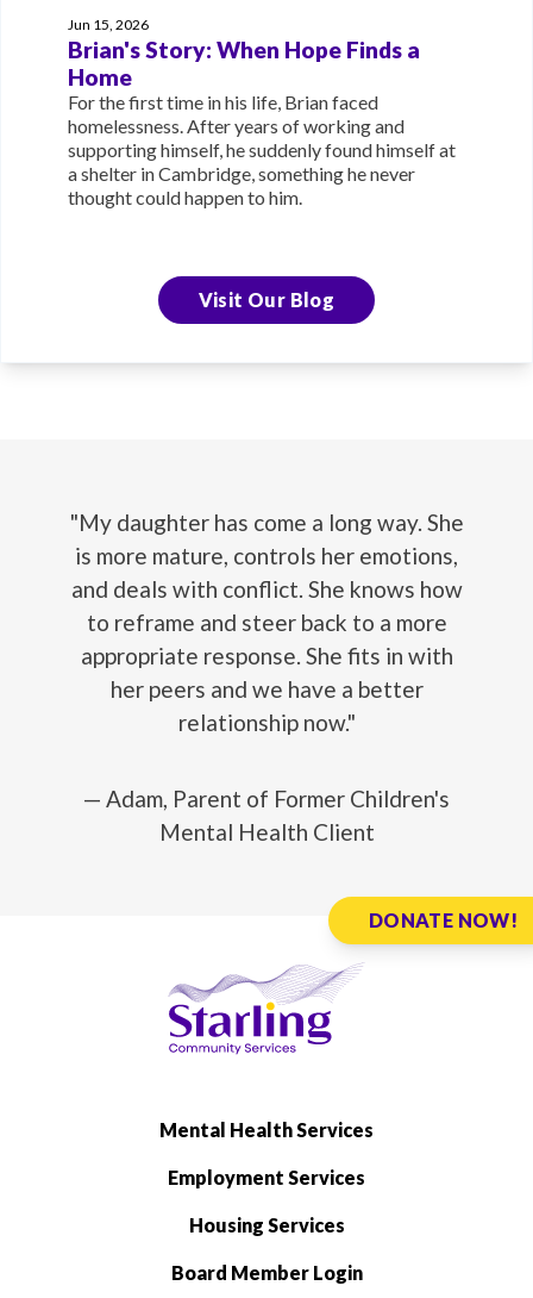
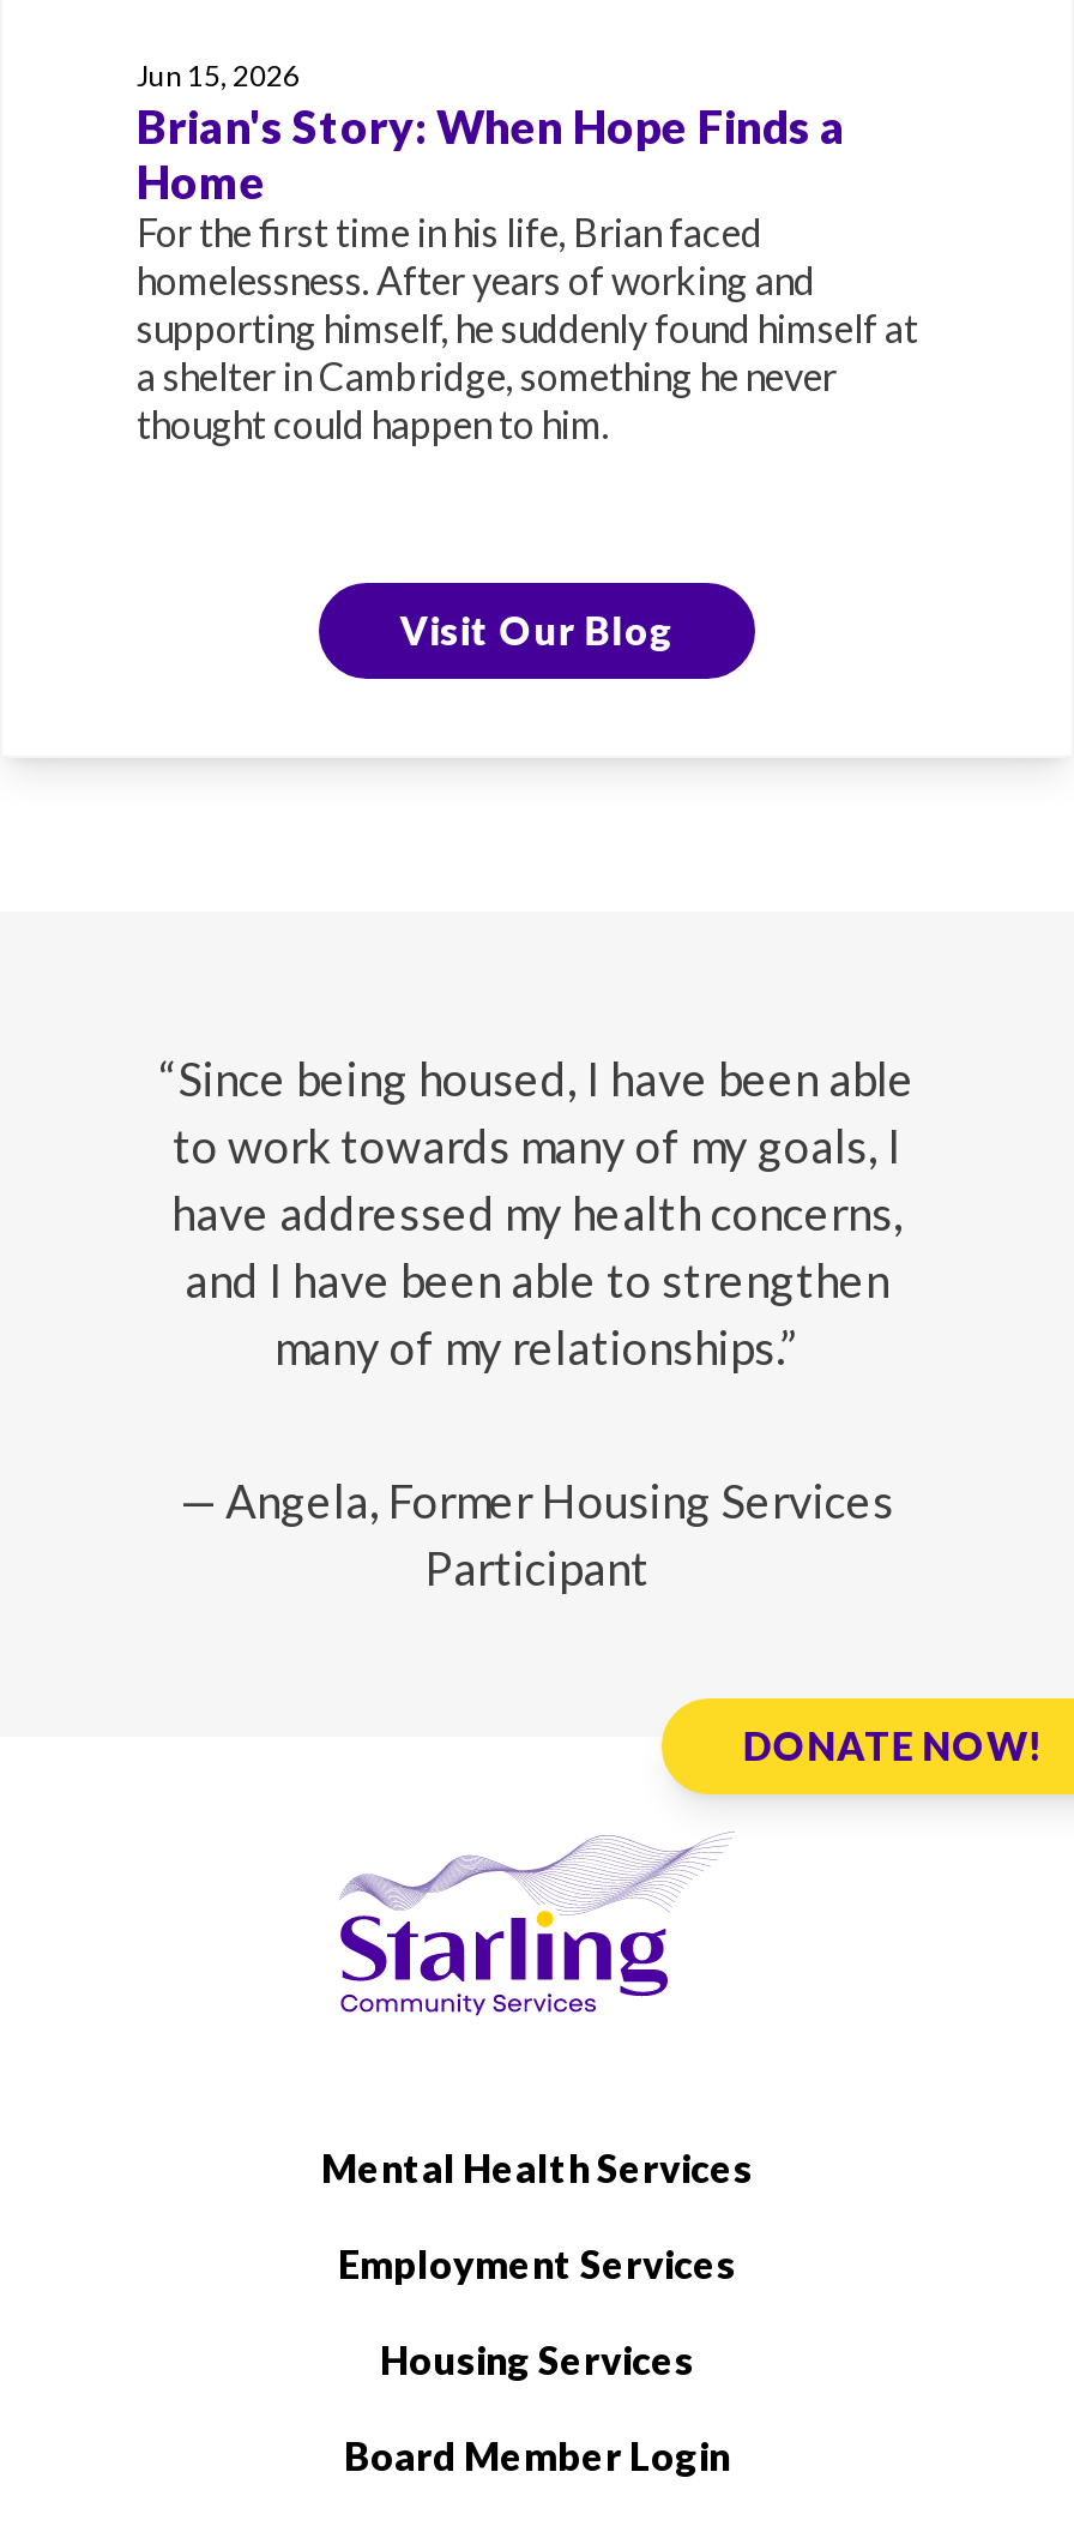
- "My daughter has come a long way. She
- is more mature, controls her emotions,
- and deals with conflict. She knows how
- to reframe and steer back to a more
- appropriate response. She fits in with
- her peers and we have a better
- relationship now."
+ “Since being housed, I have been able
+ to work towards many of my goals, I
+ have addressed my health concerns,
+ and I have been able to strengthen
+ many of my relationships.”

- — Adam, Parent of Former Children's
- Mental Health Client
+ — Angela, Former Housing Services
+ Participant
